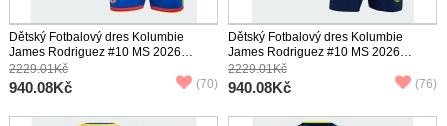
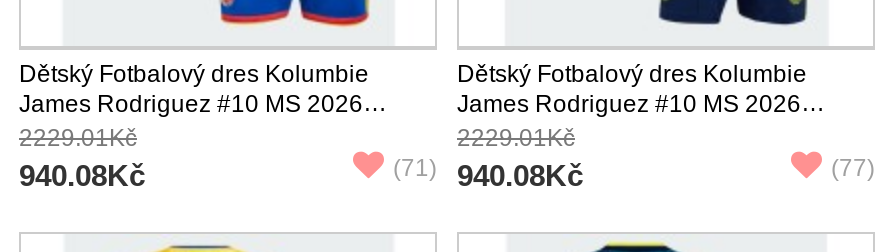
- (70) 940.08Kč
+ (71) 940.08Kč

- (76)
+ (77)
